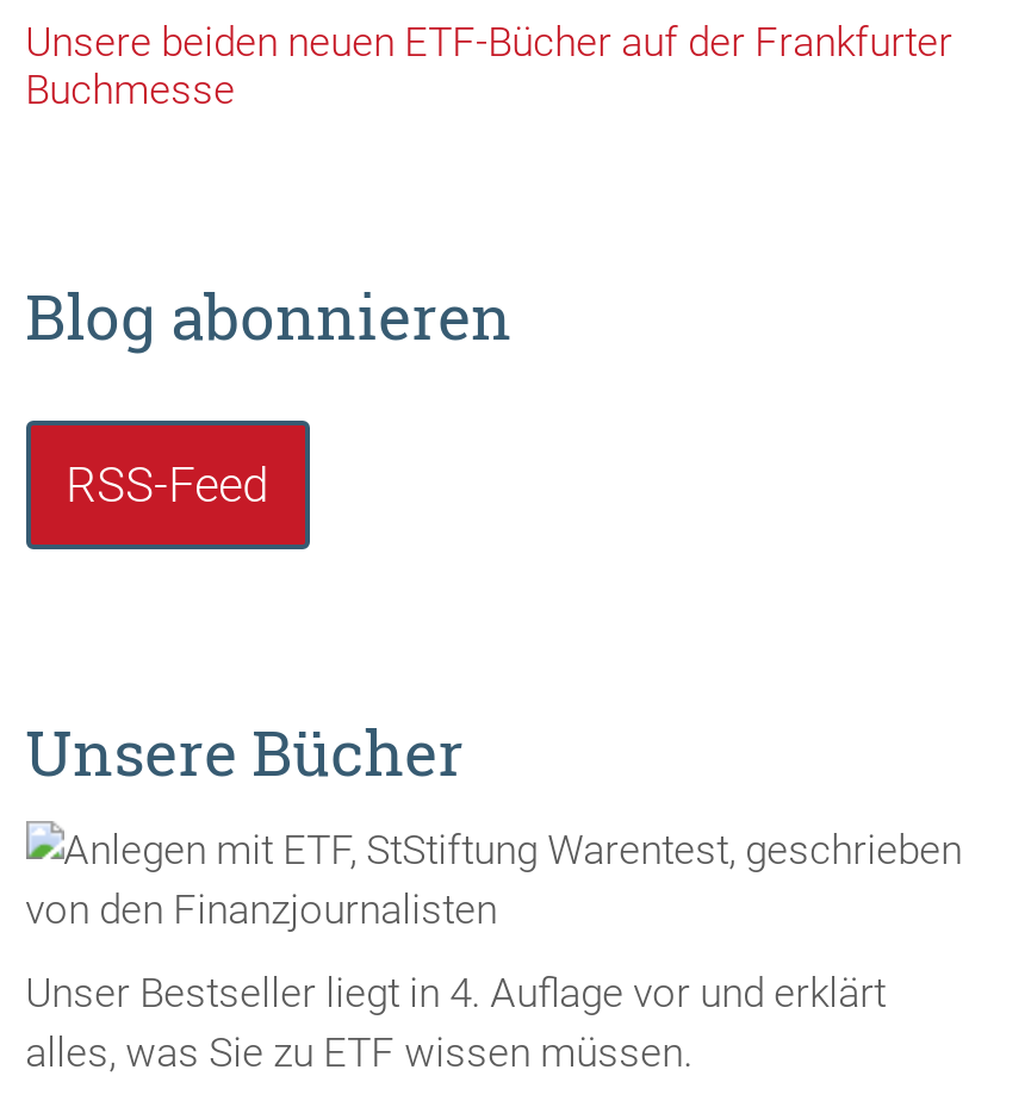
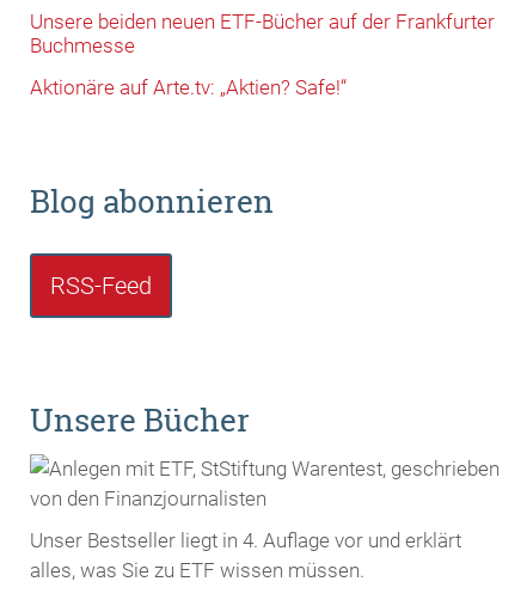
+ Aktionäre auf Arte.tv: „Aktien? Safe!“
